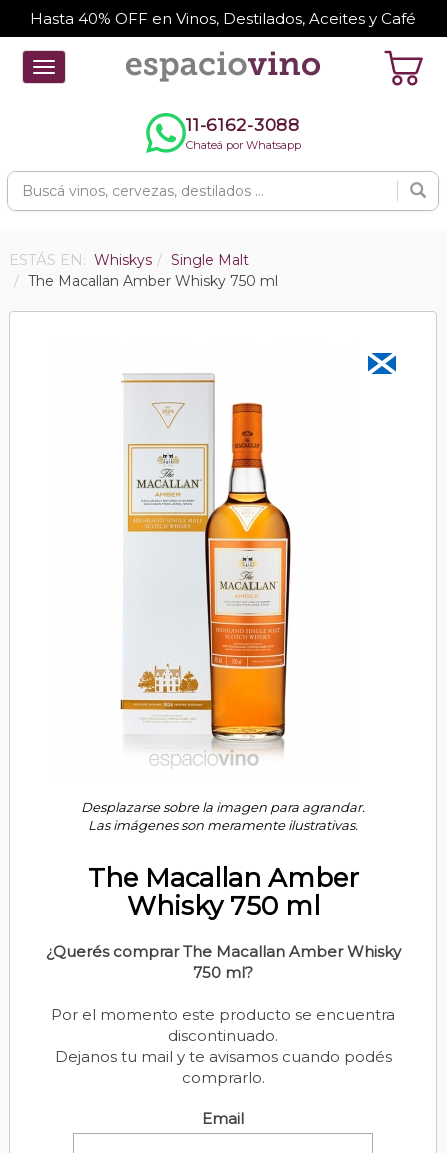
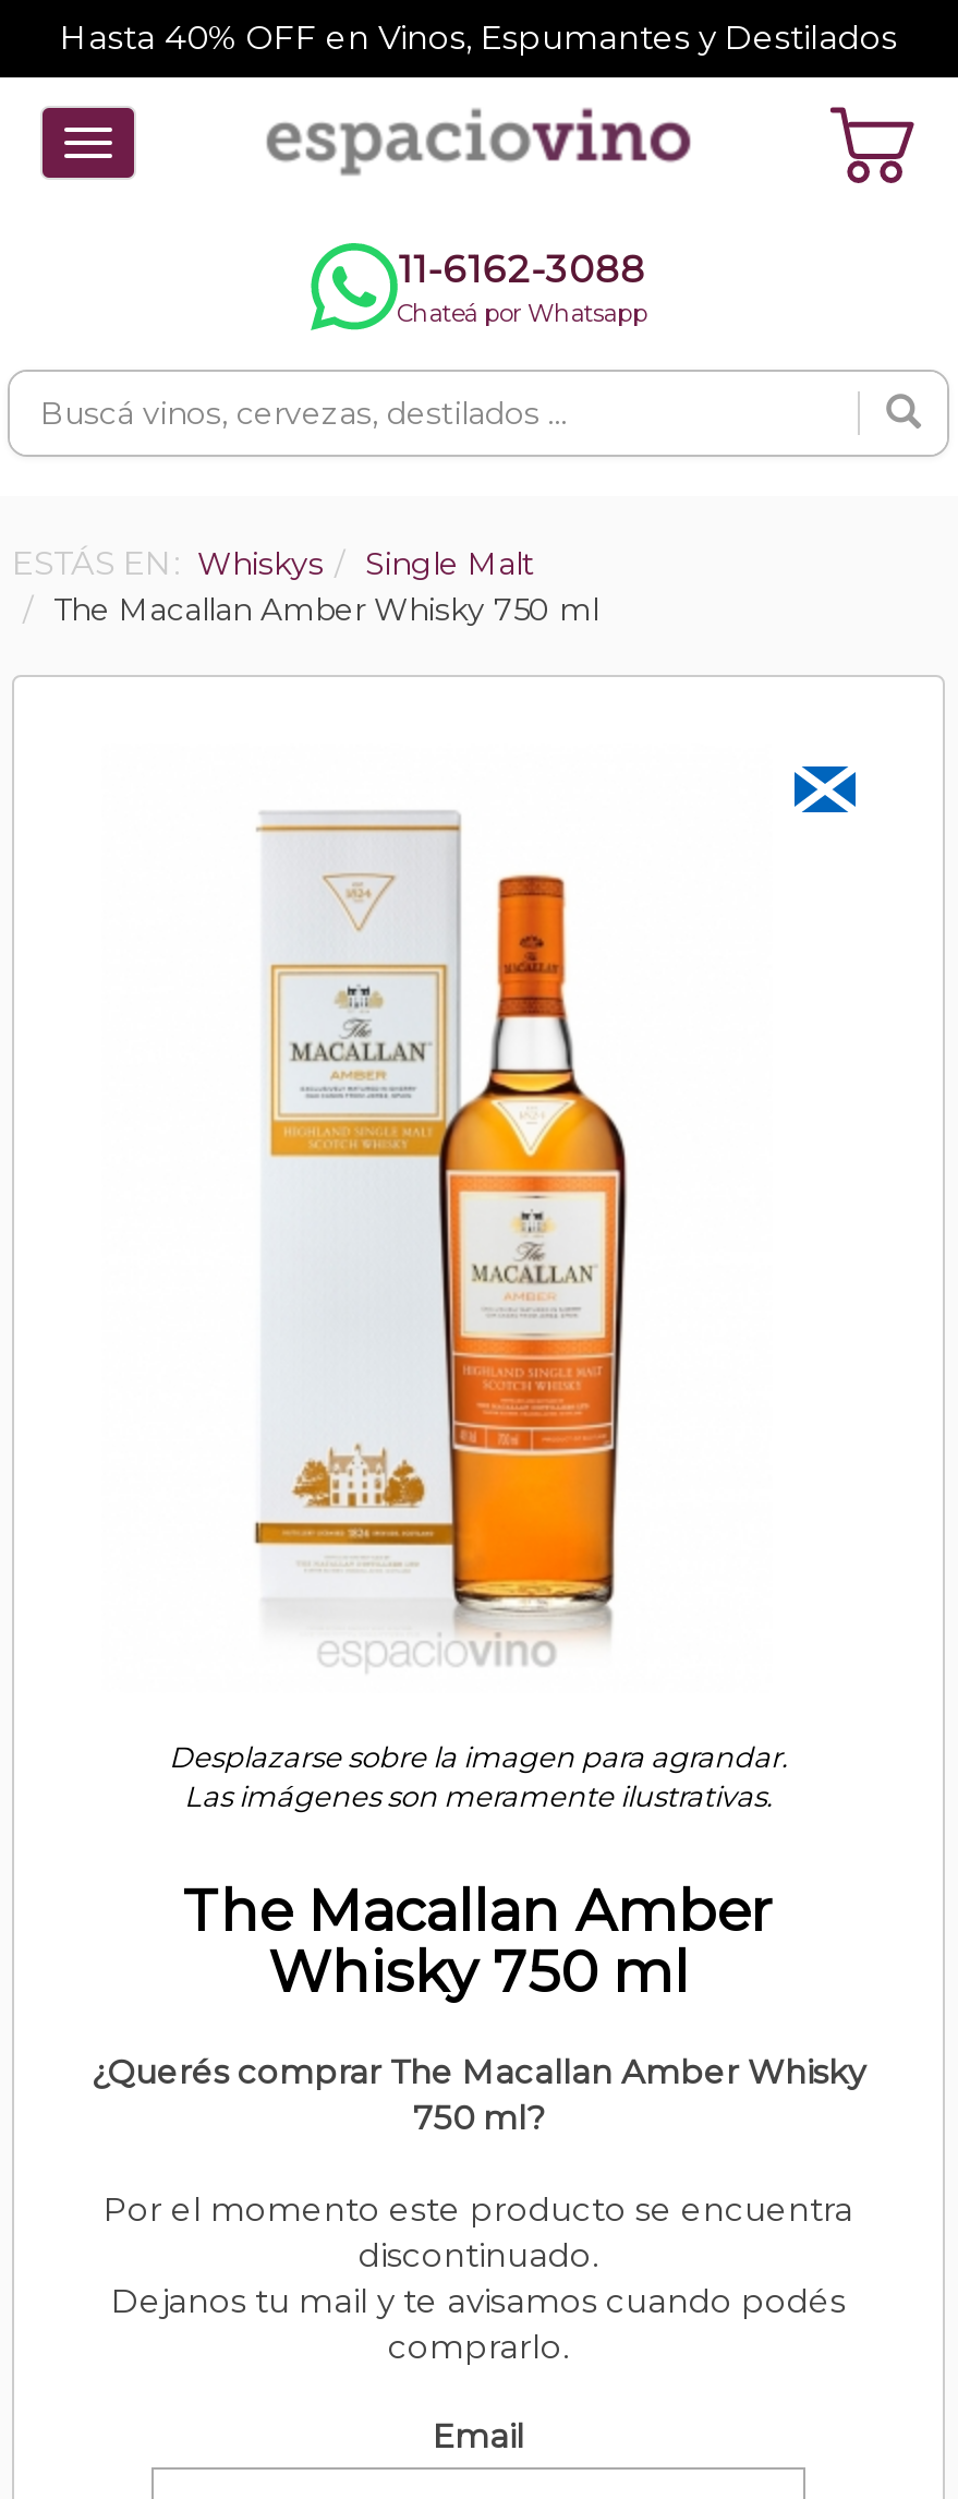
- Hasta 40% OFF en Vinos, Destilados, Aceites y Café
+ Hasta 40% OFF en Vinos, Espumantes y Destilados
